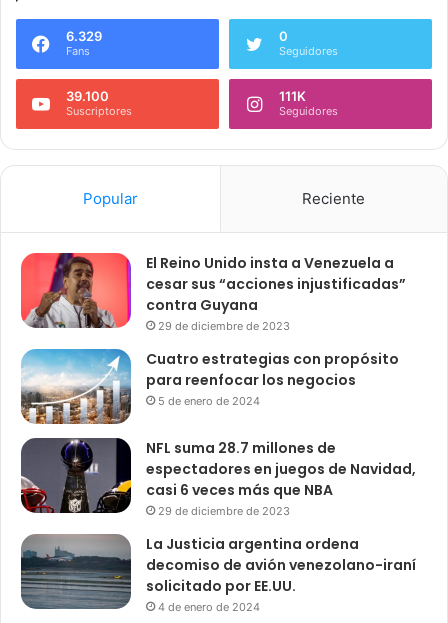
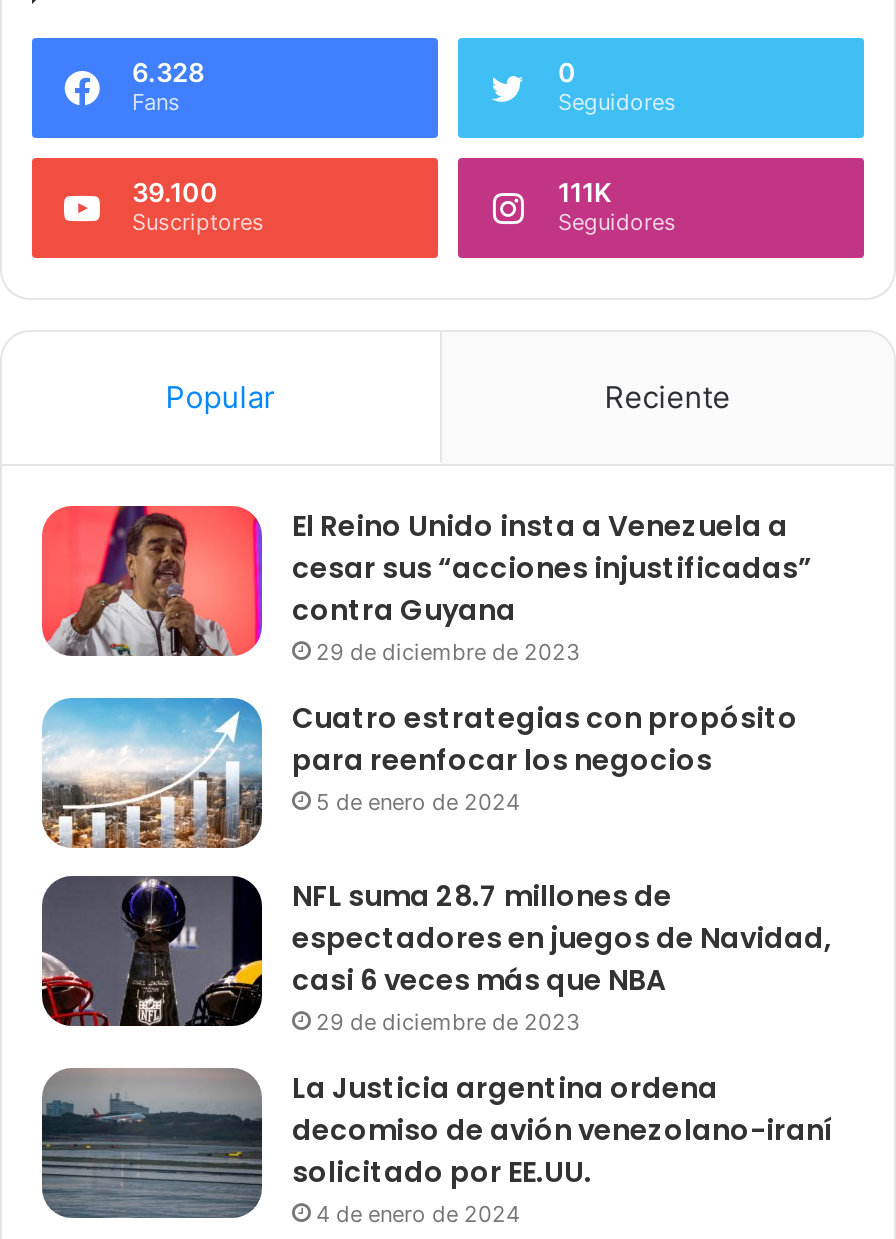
- 6.329
+ 6.328
